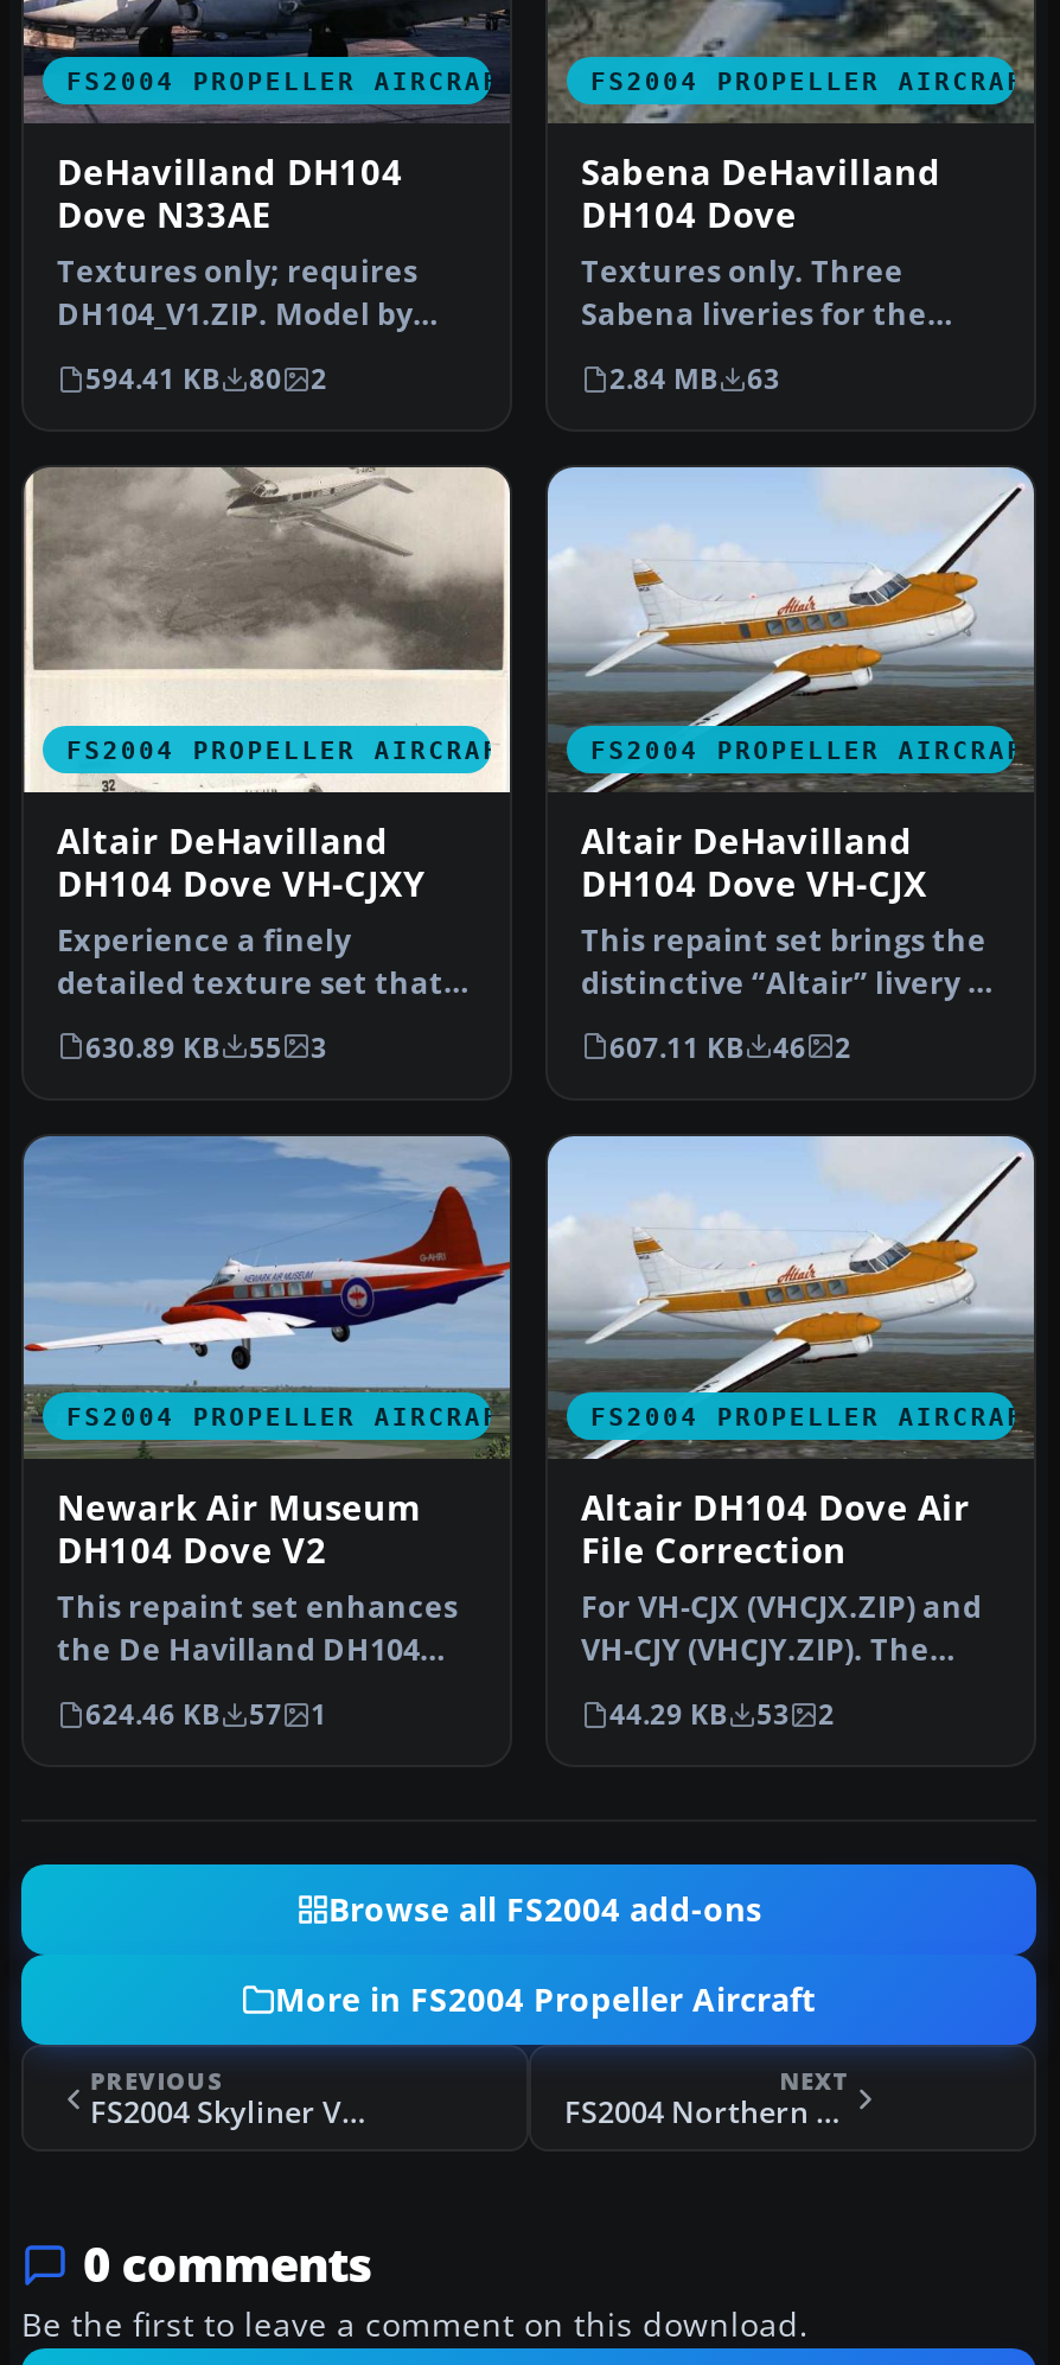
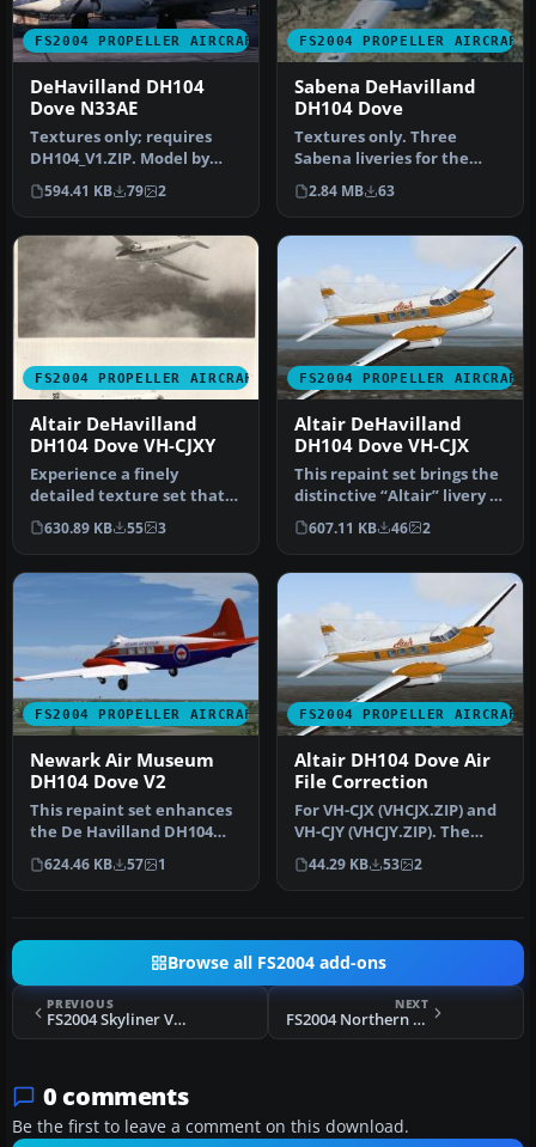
- 594.41 KB 80 2
+ 594.41 KB 79 2

- More in FS2004 Propeller Aircraft
